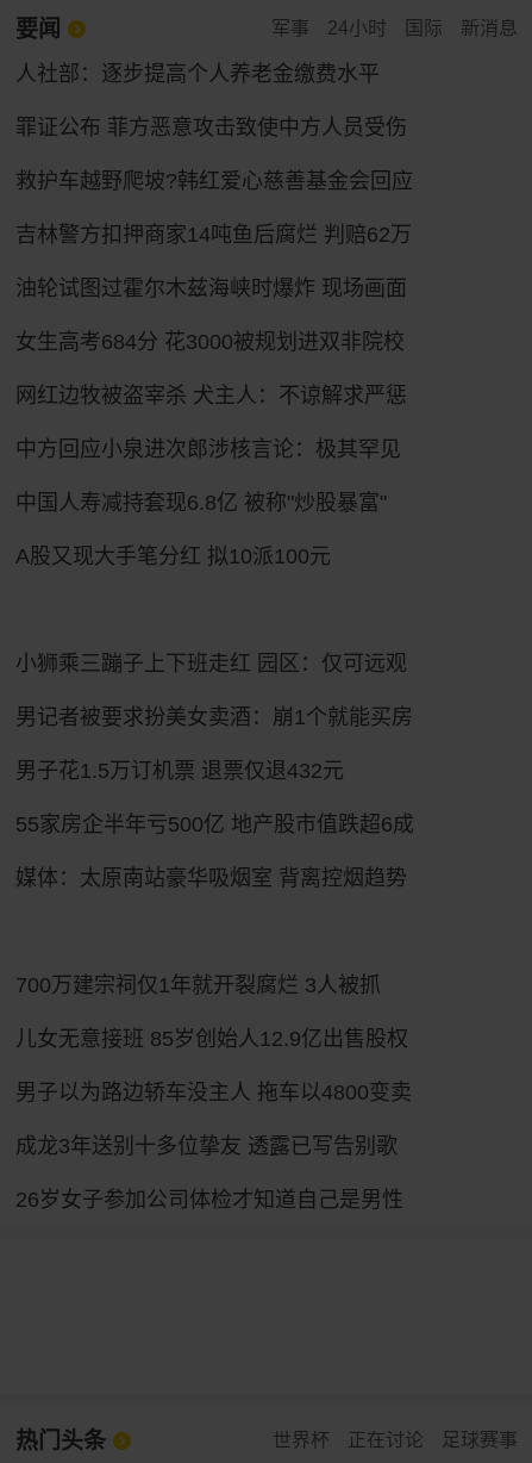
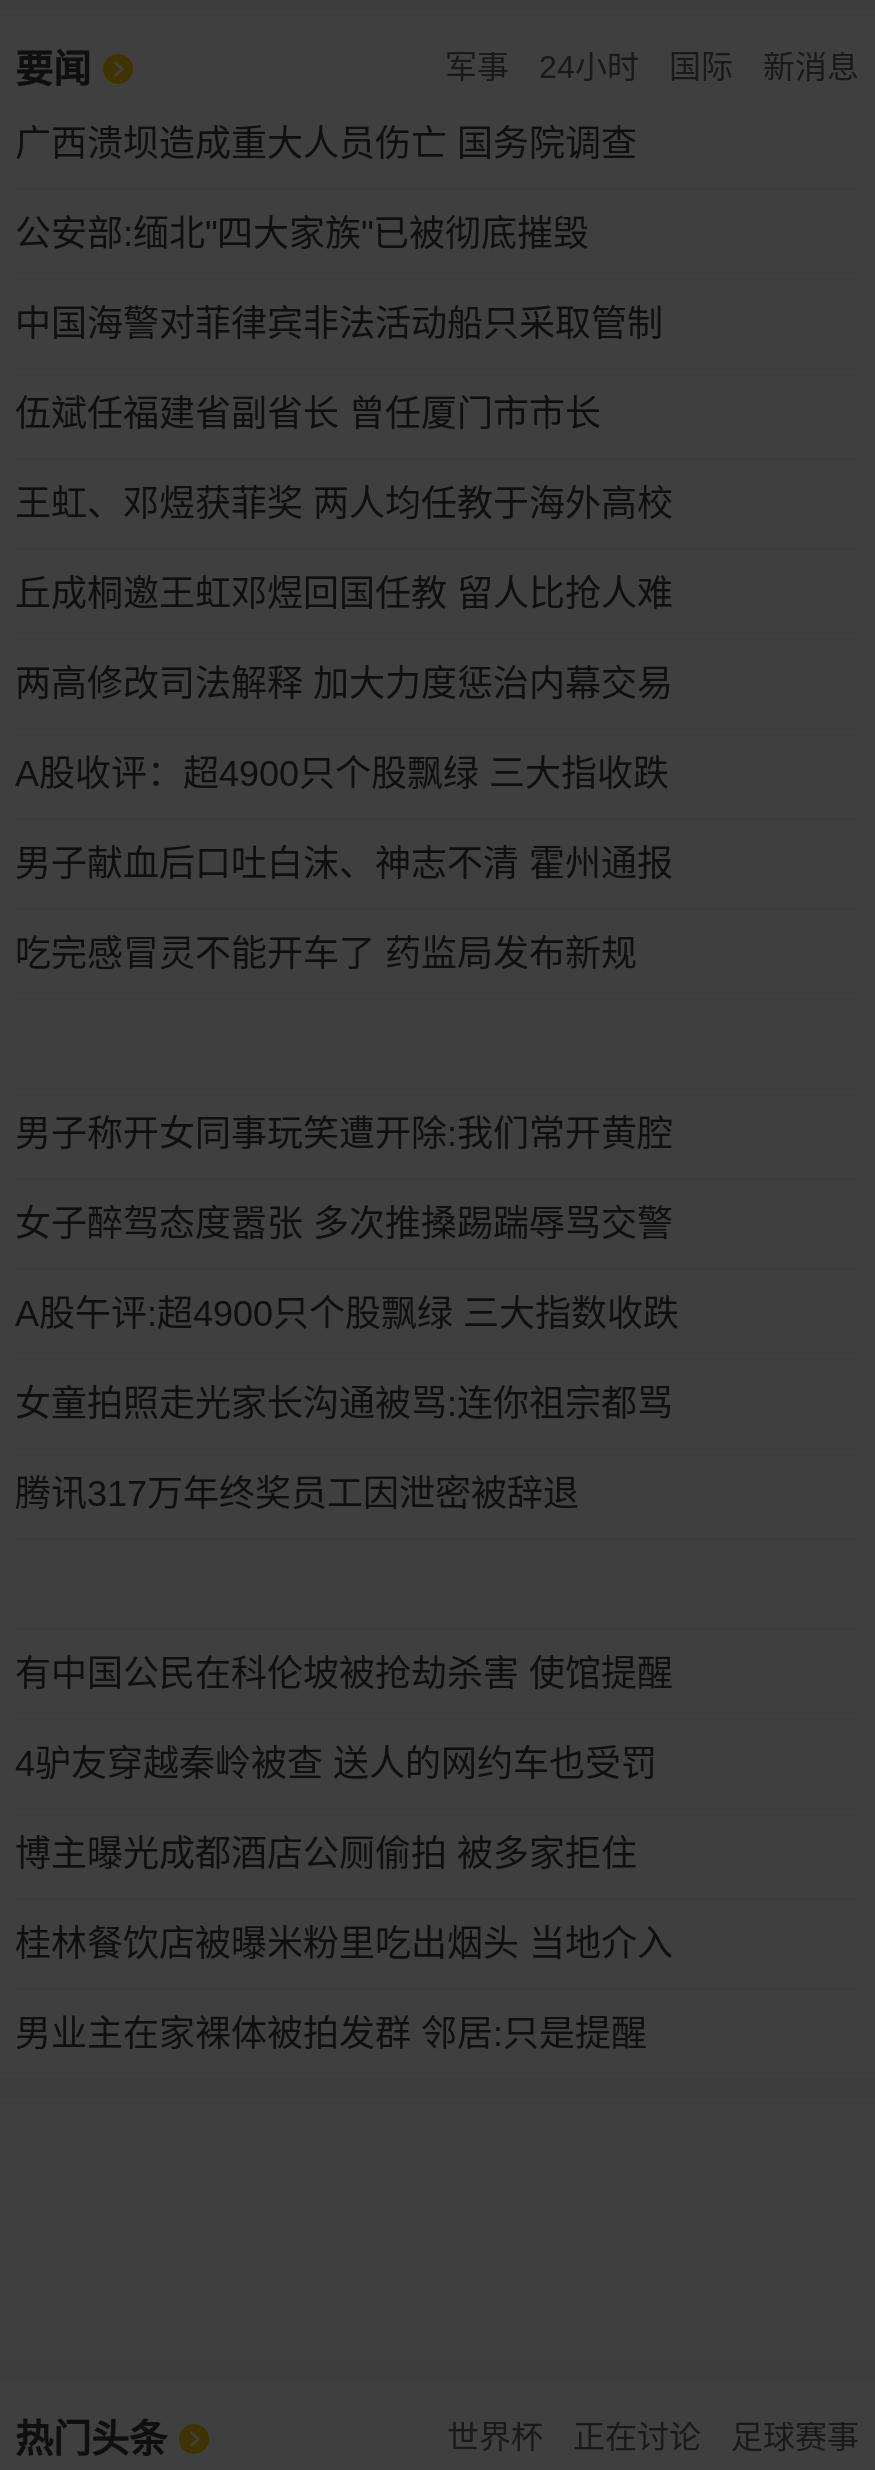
- 人社部：逐步提高个人养老金缴费水平
+ 广西溃坝造成重大人员伤亡 国务院调查

- 罪证公布 菲方恶意攻击致使中方人员受伤
+ 公安部:缅北"四大家族"已被彻底摧毁

- 救护车越野爬坡?韩红爱心慈善基金会回应
+ 中国海警对菲律宾非法活动船只采取管制

- 吉林警方扣押商家14吨鱼后腐烂 判赔62万
+ 伍斌任福建省副省长 曾任厦门市市长

- 油轮试图过霍尔木兹海峡时爆炸 现场画面
+ 王虹、邓煜获菲奖 两人均任教于海外高校

- 女生高考684分 花3000被规划进双非院校
+ 丘成桐邀王虹邓煜回国任教 留人比抢人难

- 网红边牧被盗宰杀 犬主人：不谅解求严惩
+ 两高修改司法解释 加大力度惩治内幕交易

- 中方回应小泉进次郎涉核言论：极其罕见
+ A股收评：超4900只个股飘绿 三大指收跌

- 中国人寿减持套现6.8亿 被称"炒股暴富"
+ 男子献血后口吐白沫、神志不清 霍州通报

- A股又现大手笔分红 拟10派100元
+ 吃完感冒灵不能开车了 药监局发布新规

- 小狮乘三蹦子上下班走红 园区：仅可远观
+ 男子称开女同事玩笑遭开除:我们常开黄腔

- 男记者被要求扮美女卖酒：崩1个就能买房
+ 女子醉驾态度嚣张 多次推搡踢踹辱骂交警

- 男子花1.5万订机票 退票仅退432元
+ A股午评:超4900只个股飘绿 三大指数收跌

- 55家房企半年亏500亿 地产股市值跌超6成
+ 女童拍照走光家长沟通被骂:连你祖宗都骂

- 媒体：太原南站豪华吸烟室 背离控烟趋势
+ 腾讯317万年终奖员工因泄密被辞退

- 700万建宗祠仅1年就开裂腐烂 3人被抓
+ 有中国公民在科伦坡被抢劫杀害 使馆提醒

- 儿女无意接班 85岁创始人12.9亿出售股权
+ 4驴友穿越秦岭被查 送人的网约车也受罚

- 男子以为路边轿车没主人 拖车以4800变卖
+ 博主曝光成都酒店公厕偷拍 被多家拒住

- 成龙3年送别十多位挚友 透露已写告别歌
+ 桂林餐饮店被曝米粉里吃出烟头 当地介入

- 26岁女子参加公司体检才知道自己是男性
+ 男业主在家裸体被拍发群 邻居:只是提醒
